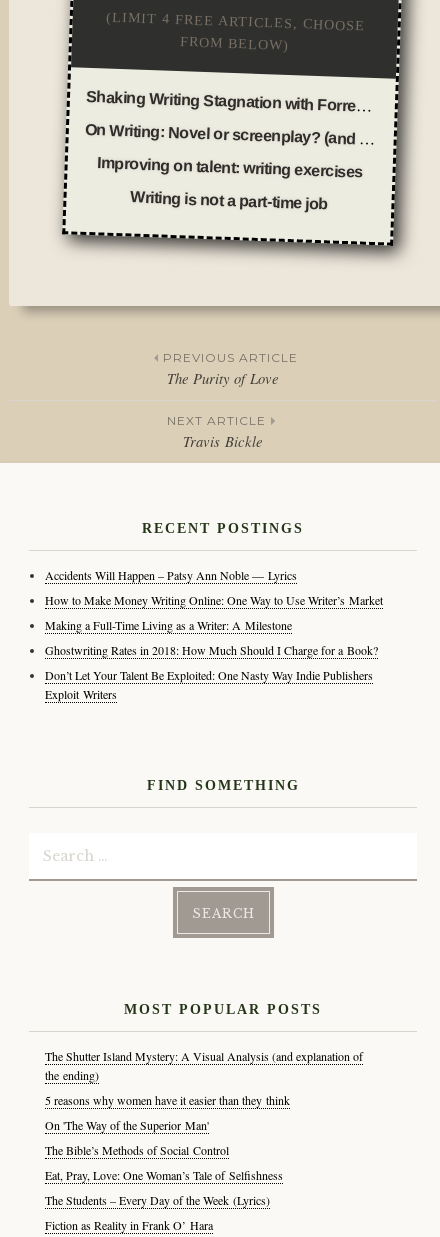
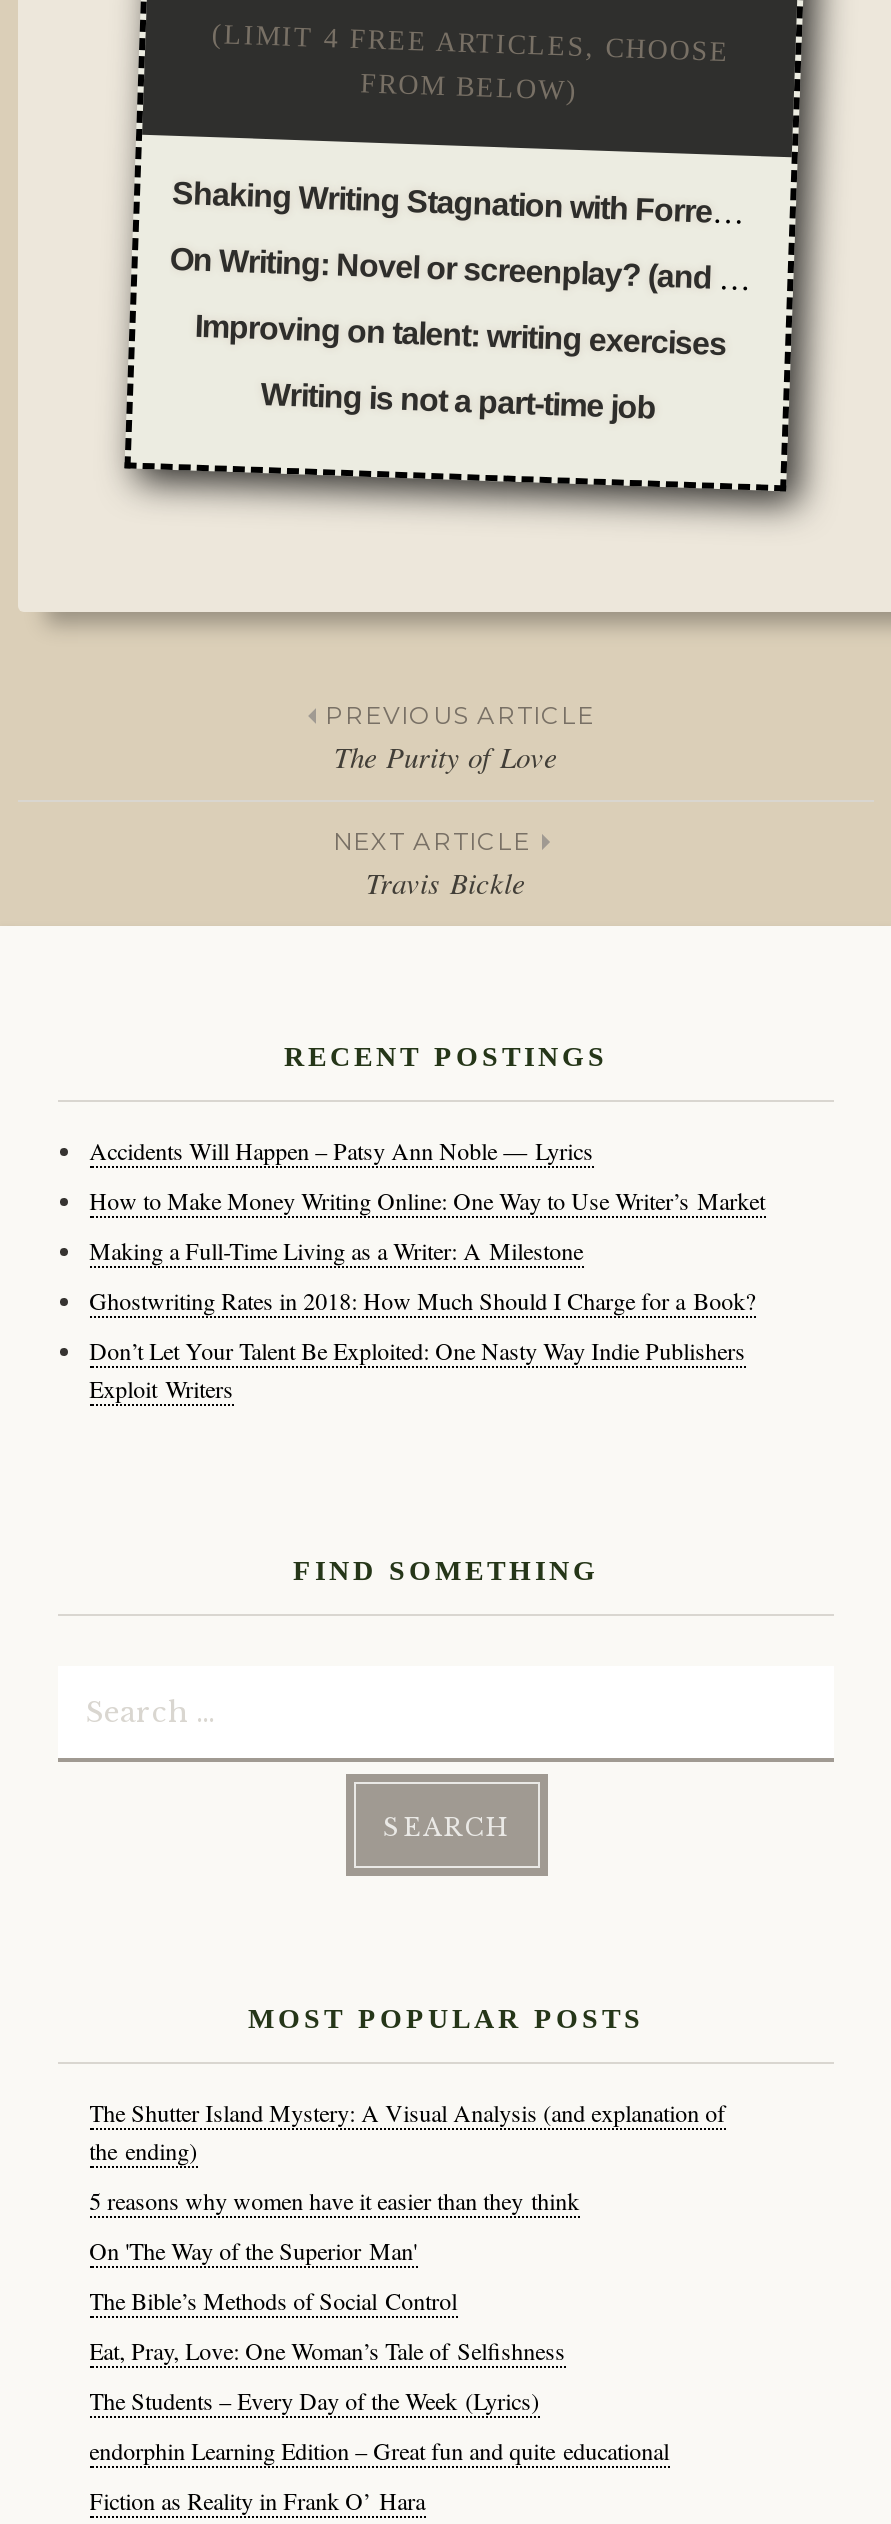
+ endorphin Learning Edition – Great fun and quite educational
